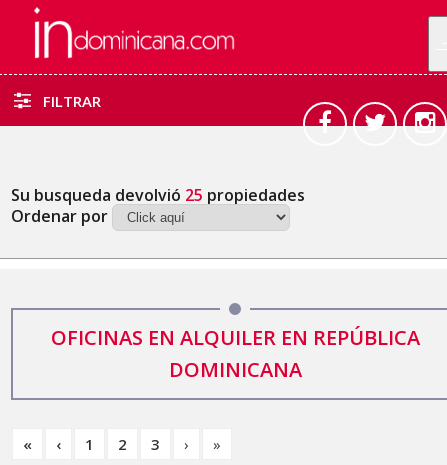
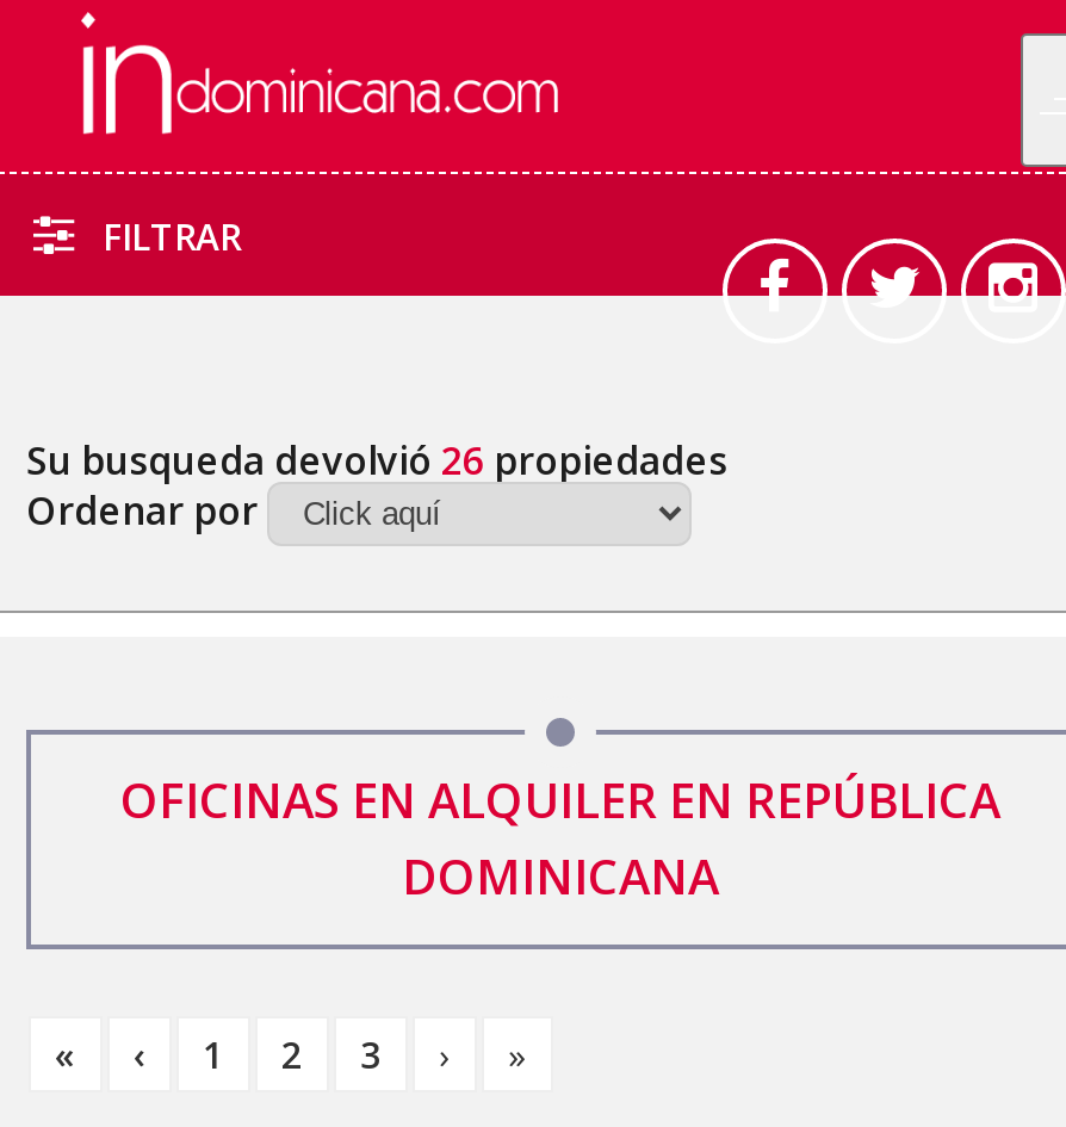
- Su busqueda devolvió 25 propiedades
+ Su busqueda devolvió 26 propiedades
